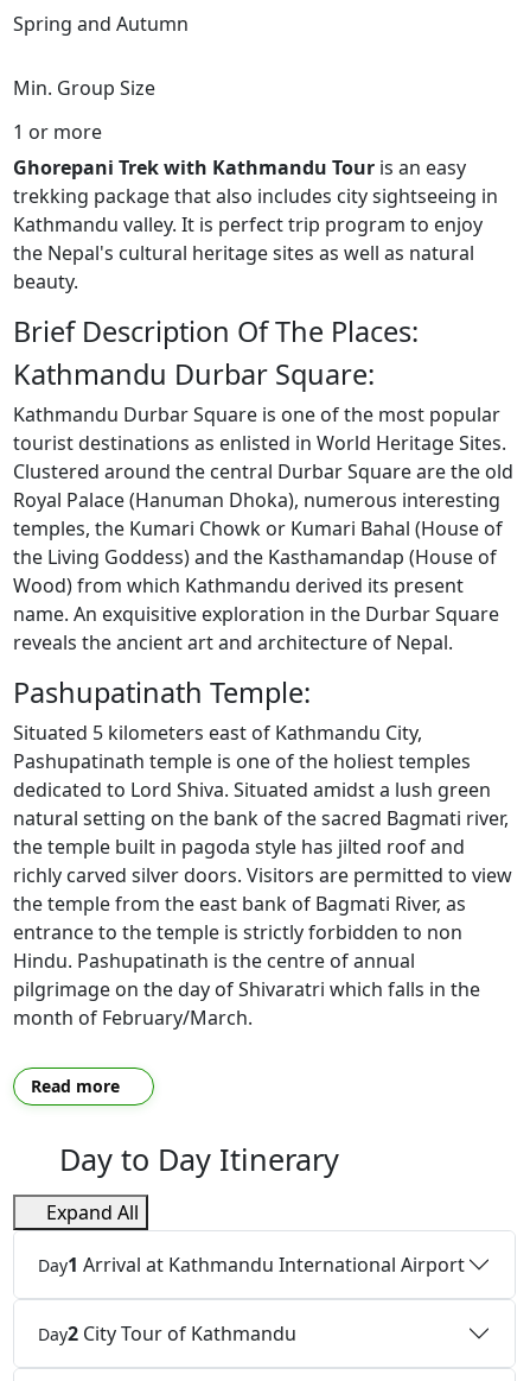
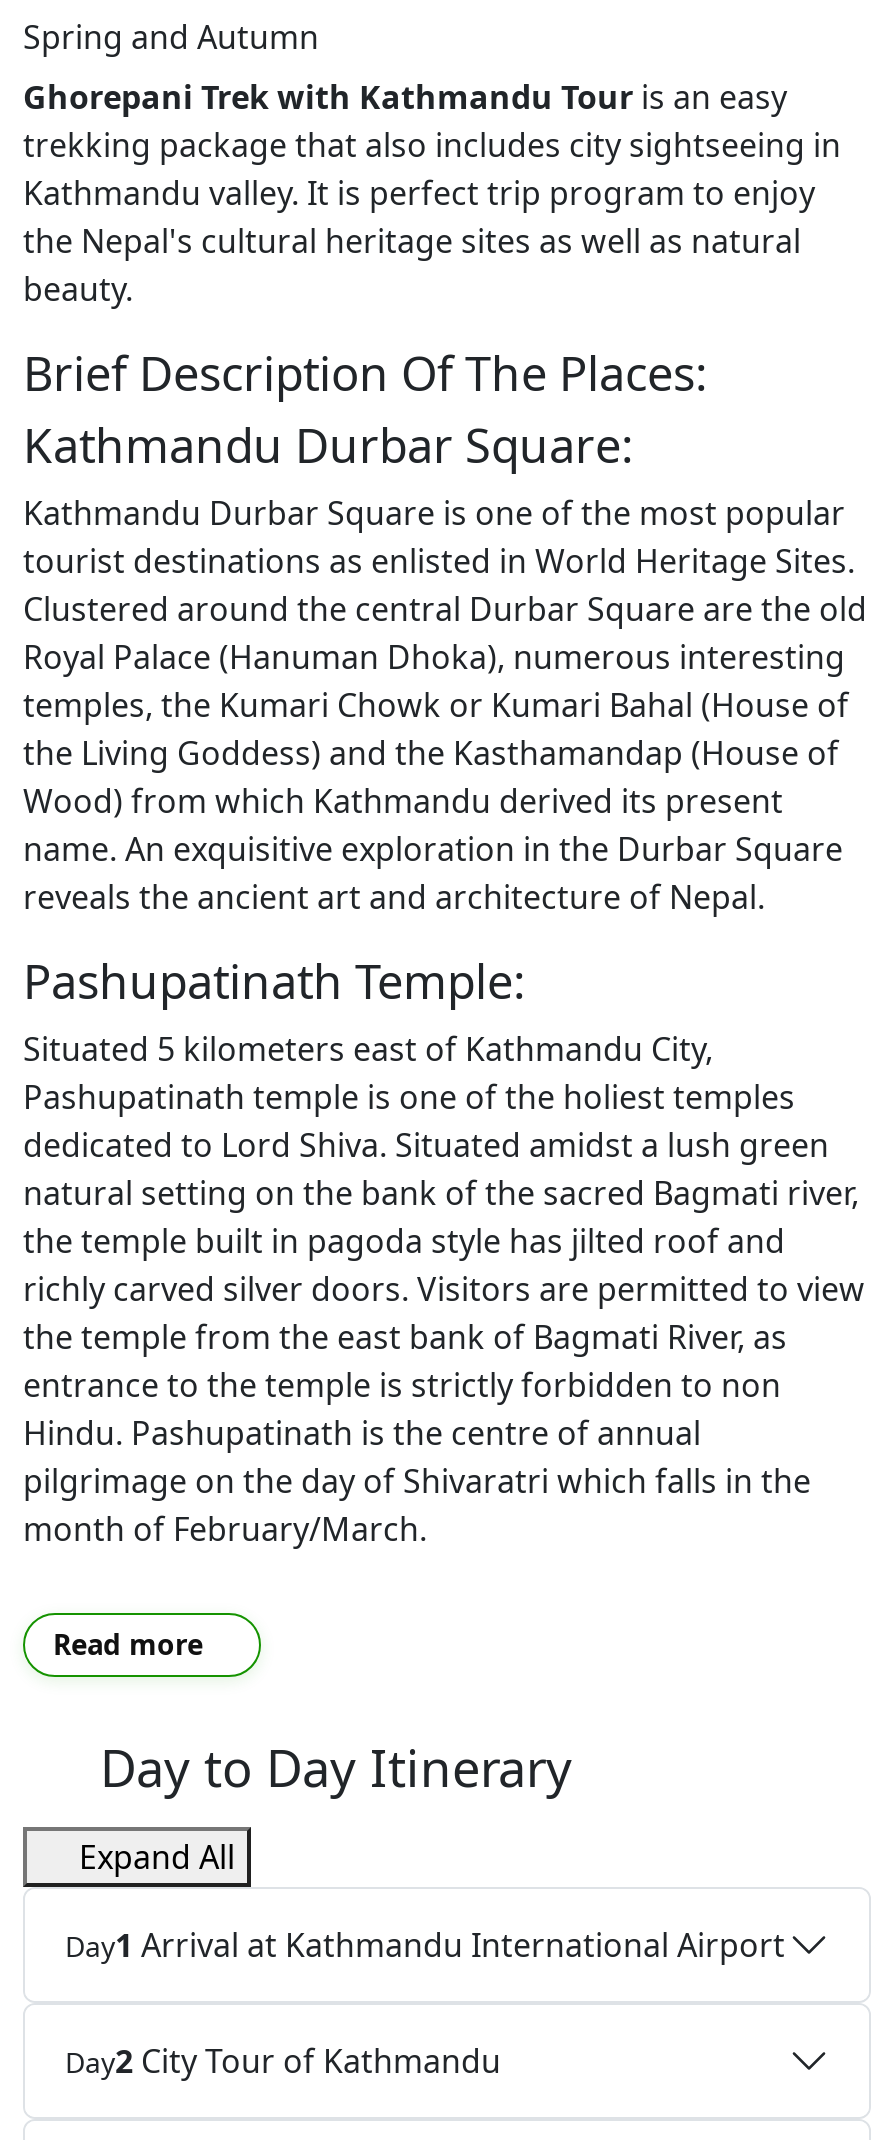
- Min. Group Size
- 1 or more
